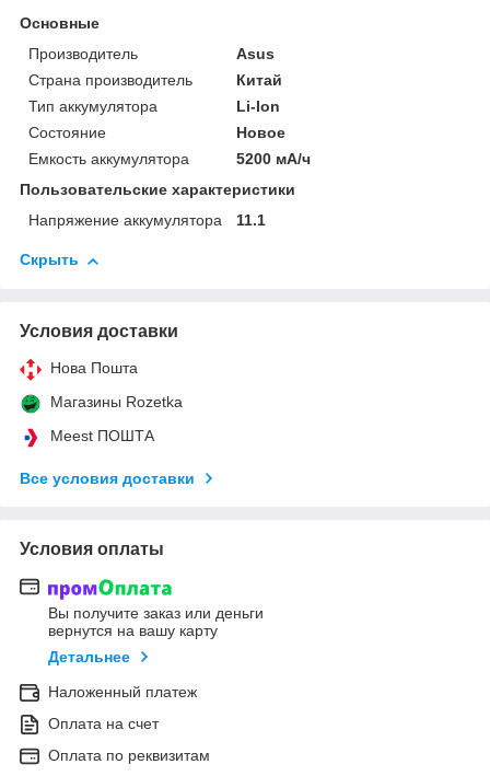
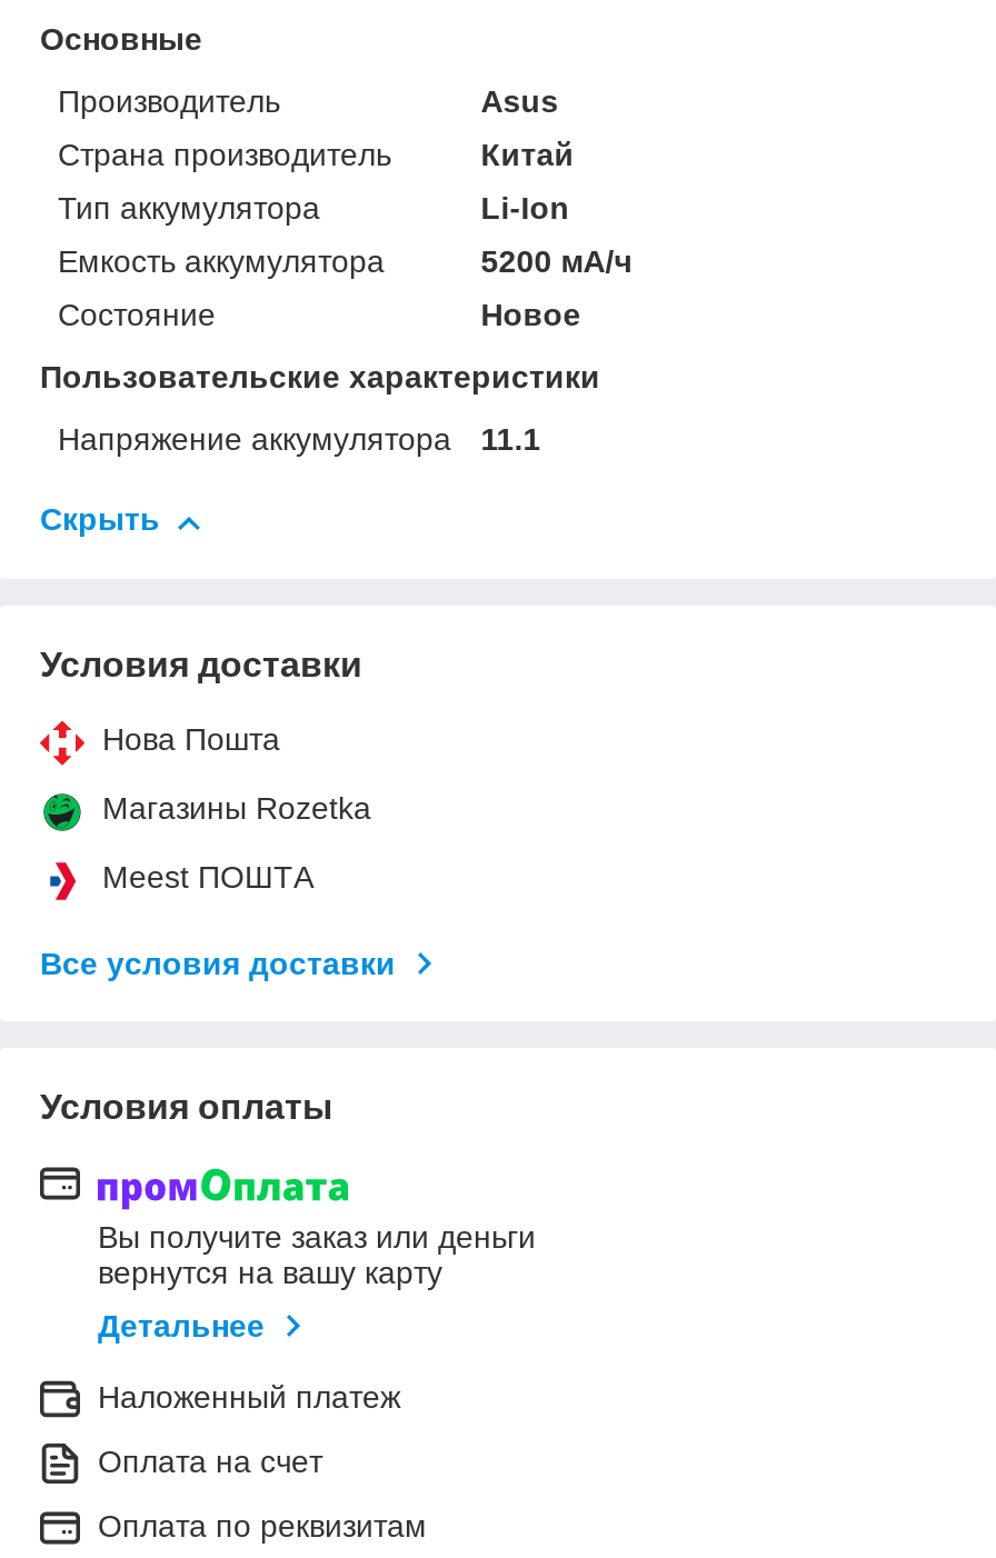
moved down: Состояние | Новое

moved up: Емкость аккумулятора | 5200 мА/ч
